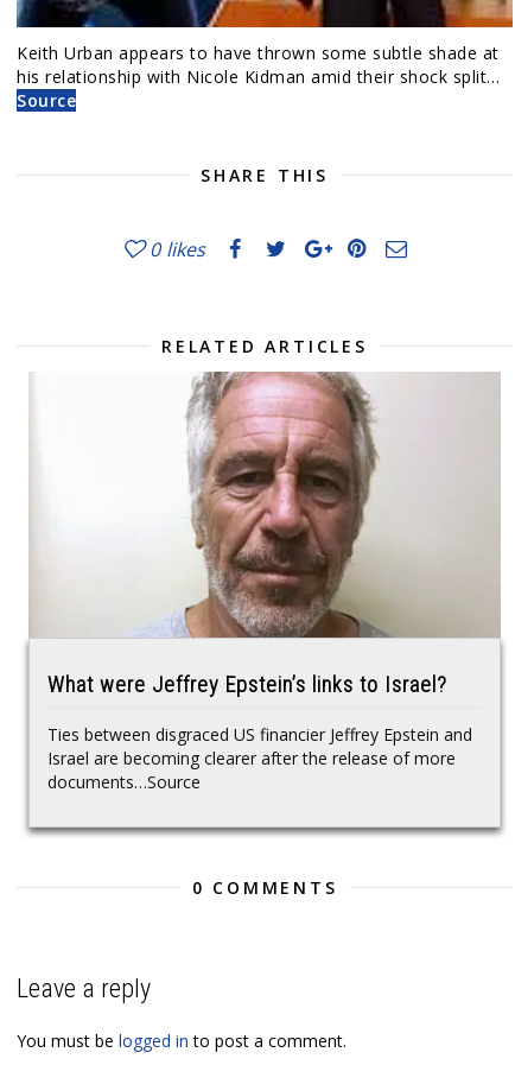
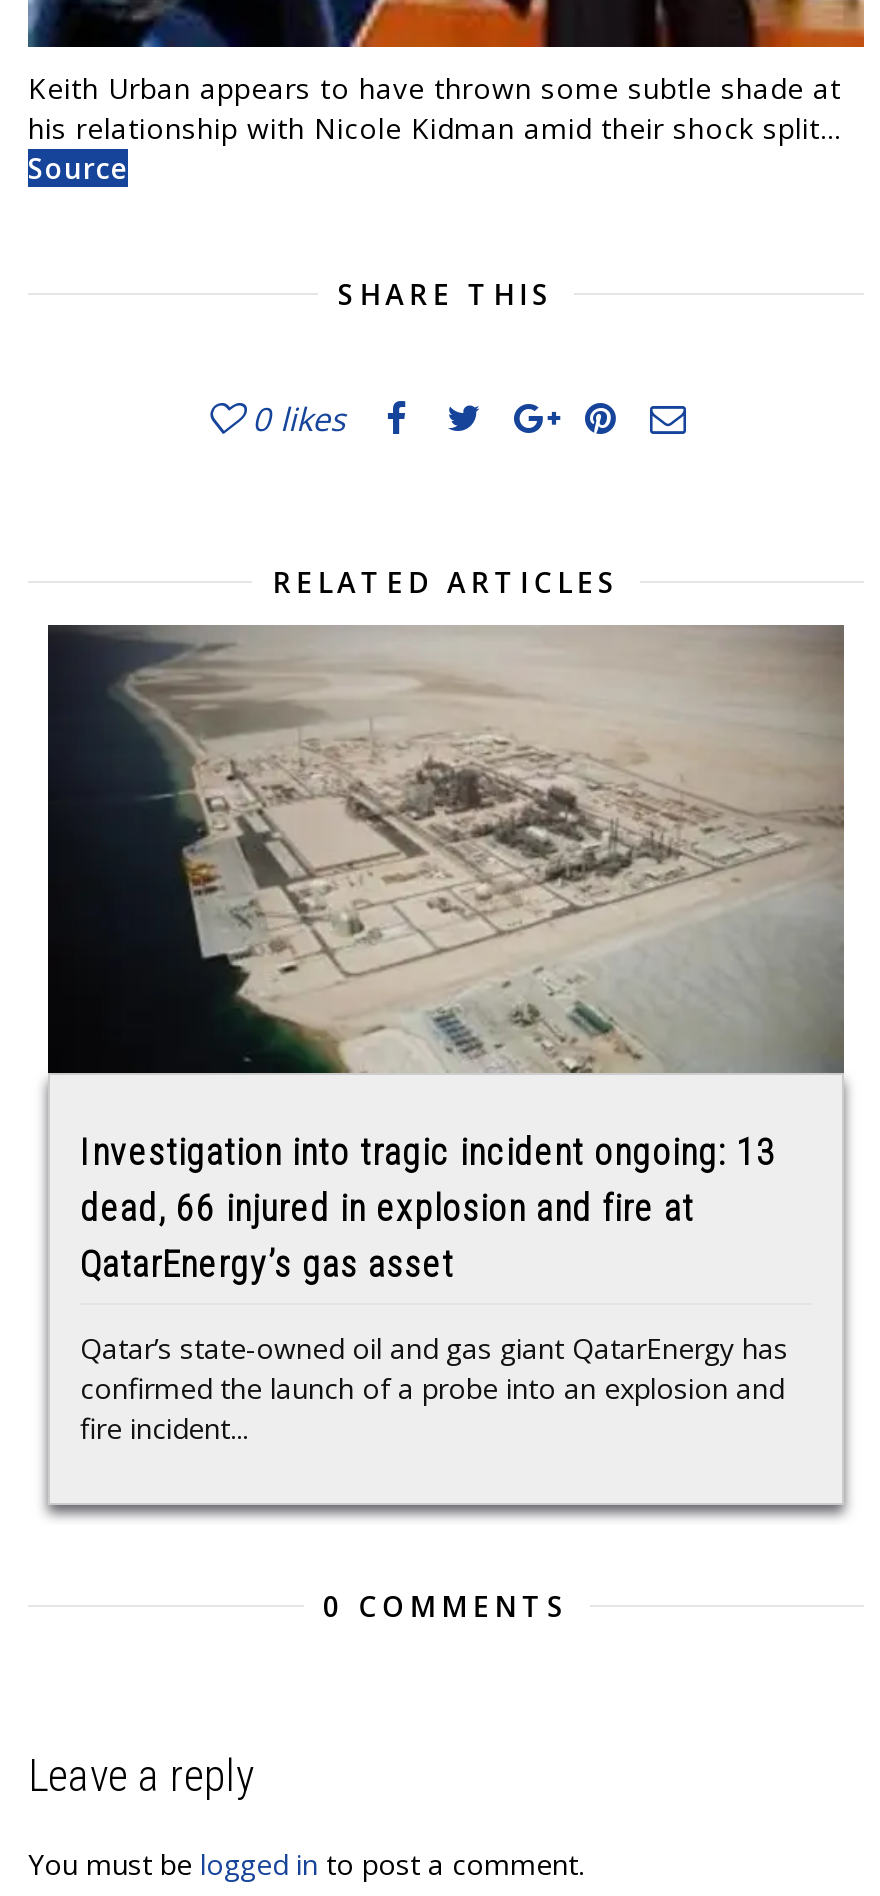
- [image]
- What were Jeffrey Epstein’s links to Israel?
+ [image]
+ Investigation into tragic incident ongoing: 13
+ dead, 66 injured in explosion and fire at
+ QatarEnergy’s gas asset

- Ties between disgraced US financier Jeffrey Epstein and
- Israel are becoming clearer after the release of more
- documents…Source
+ Qatar’s state-owned oil and gas giant QatarEnergy has
+ confirmed the launch of a probe into an explosion and
+ fire incident...
